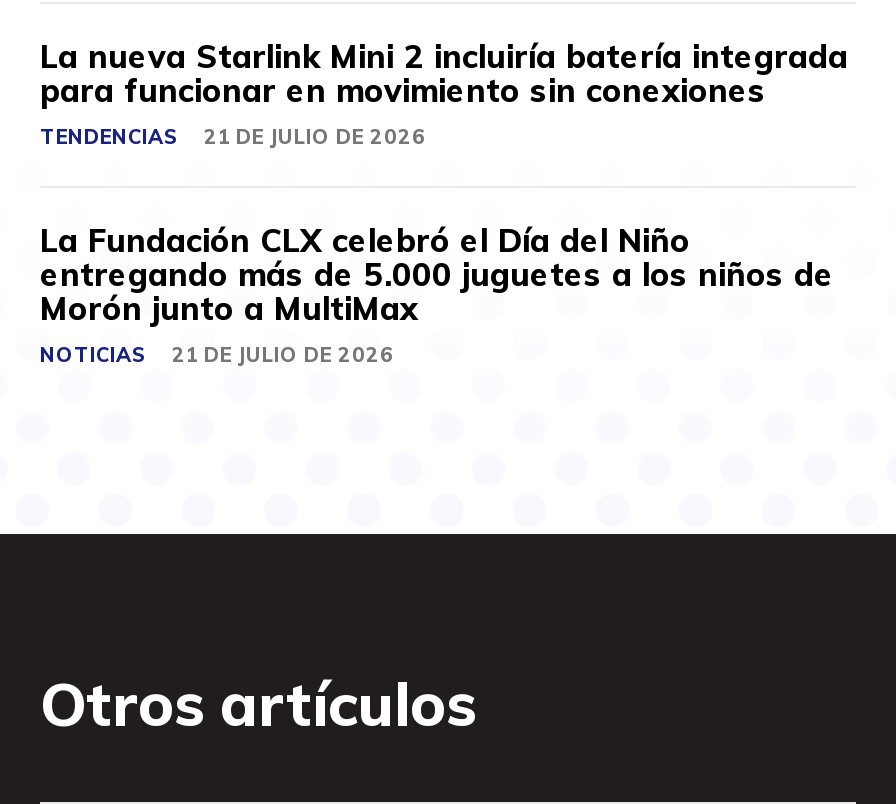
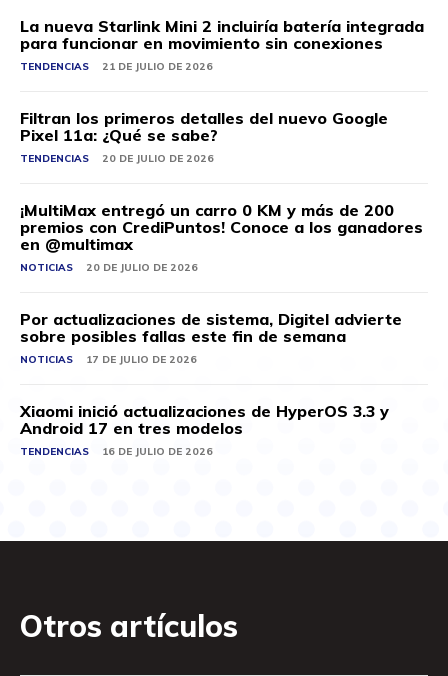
- La Fundación CLX celebró el Día del Niño
- entregando más de 5.000 juguetes a los niños de
- Morón junto a MultiMax
+ Filtran los primeros detalles del nuevo Google
+ Pixel 11a: ¿Qué se sabe?
+ TENDENCIAS
+ 20 DE JULIO DE 2026
+ ¡MultiMax entregó un carro 0 KM y más de 200
+ premios con CrediPuntos! Conoce a los ganadores
+ en @multimax

- 21 DE JULIO DE 2026
+ 20 DE JULIO DE 2026
+ Por actualizaciones de sistema, Digitel advierte
+ sobre posibles fallas este fin de semana
+ NOTICIAS
+ 17 DE JULIO DE 2026
+ Xiaomi inició actualizaciones de HyperOS 3.3 y
+ Android 17 en tres modelos
+ TENDENCIAS
+ 16 DE JULIO DE 2026
